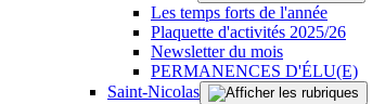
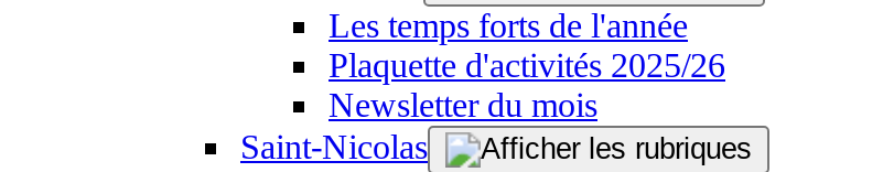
- PERMANENCES D'ÉLU(E)
